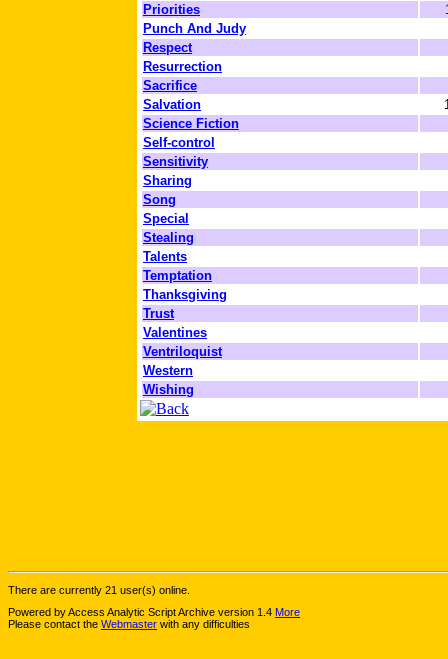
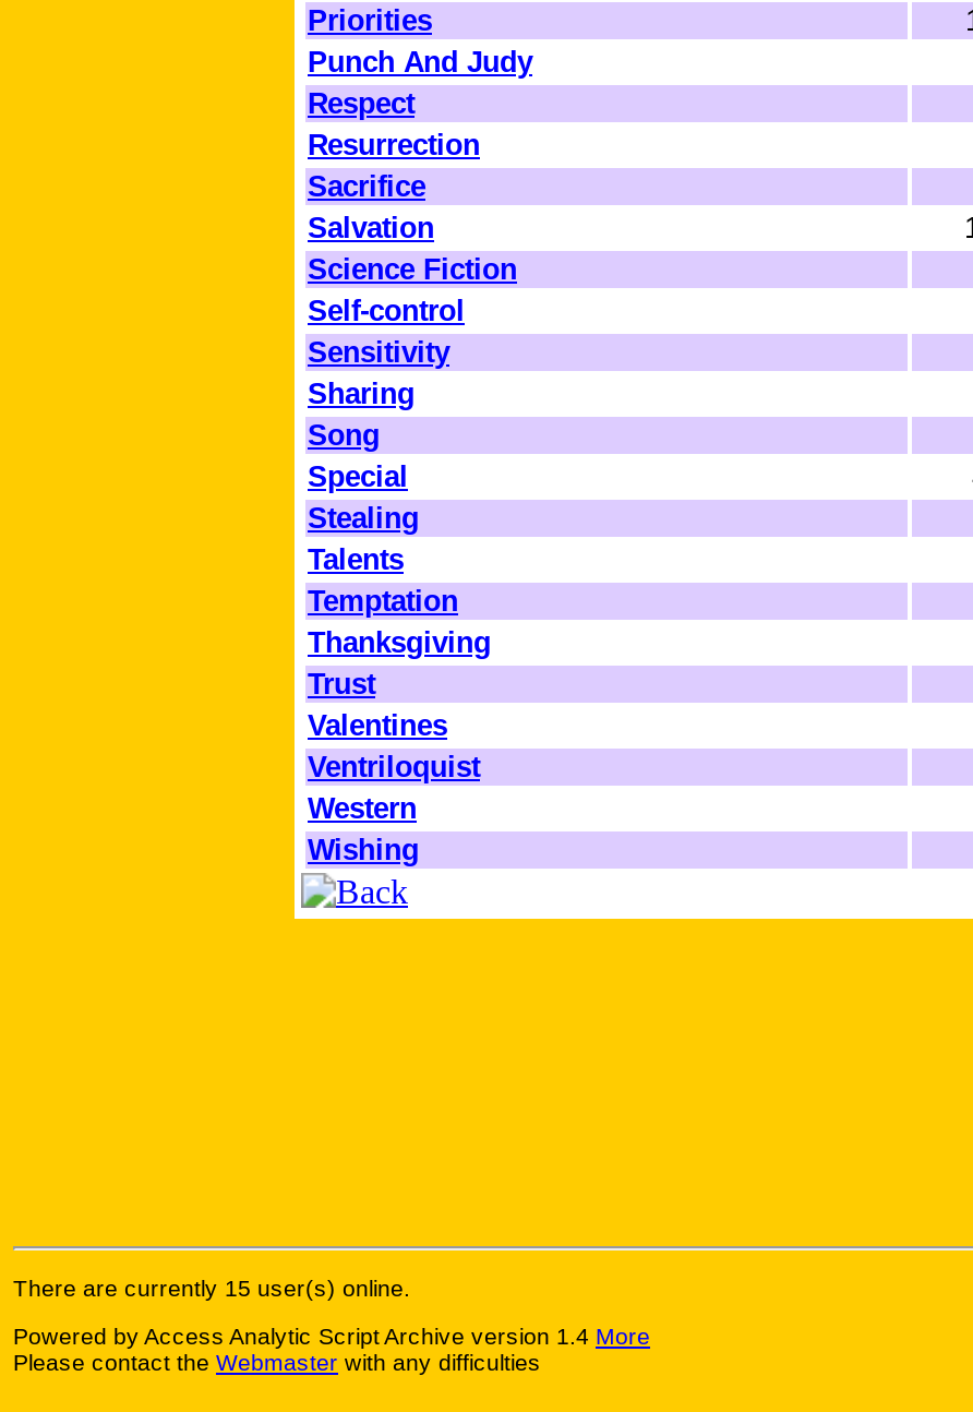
- There are currently 21 user(s) online.
+ There are currently 15 user(s) online.
